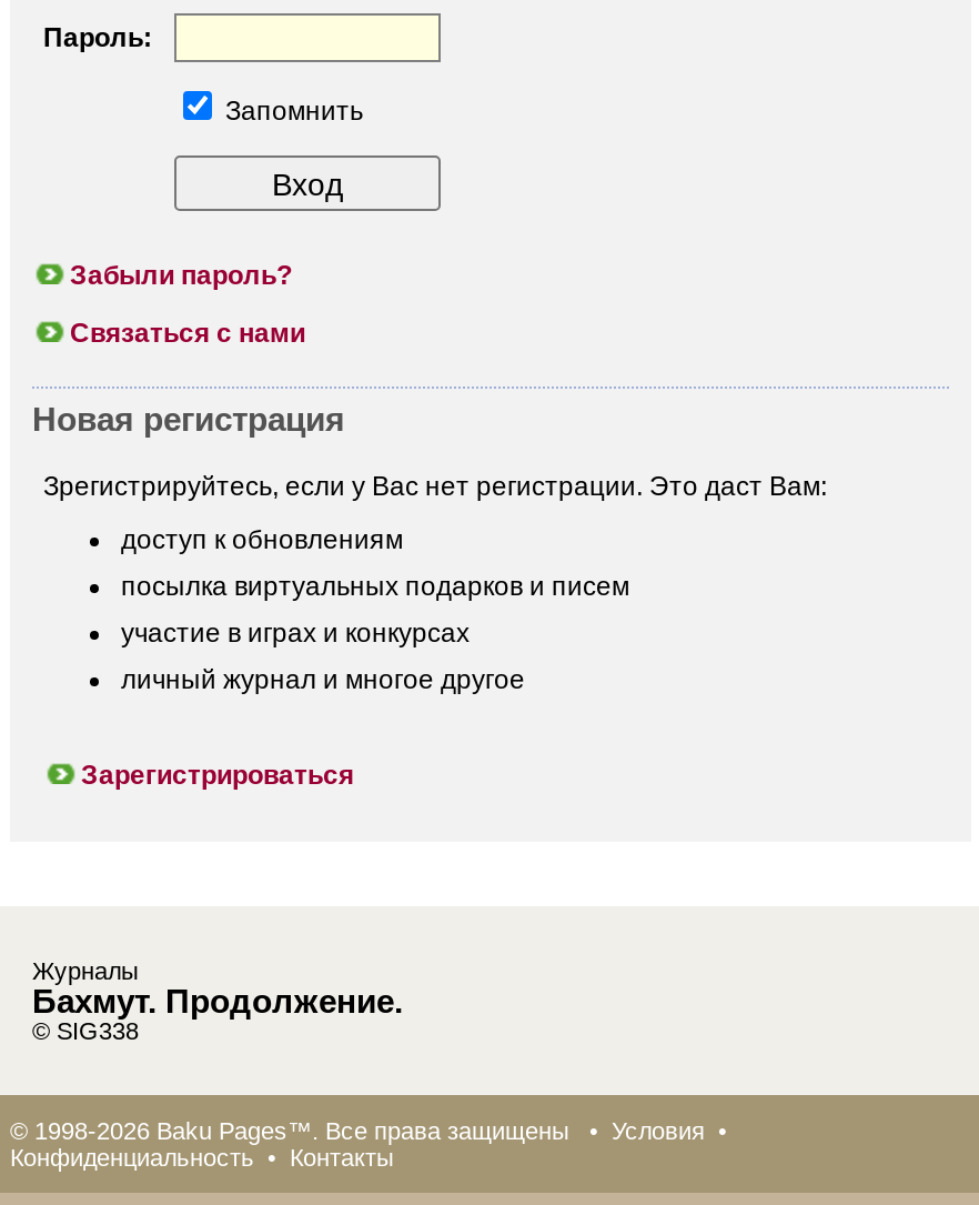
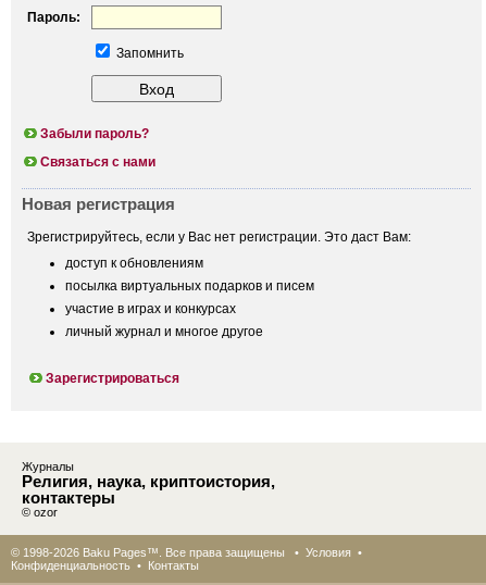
- Бахмут. Продолжение.
- © SIG338
+ Религия, наука, криптоистория,
+ контактеры
+ © ozor
